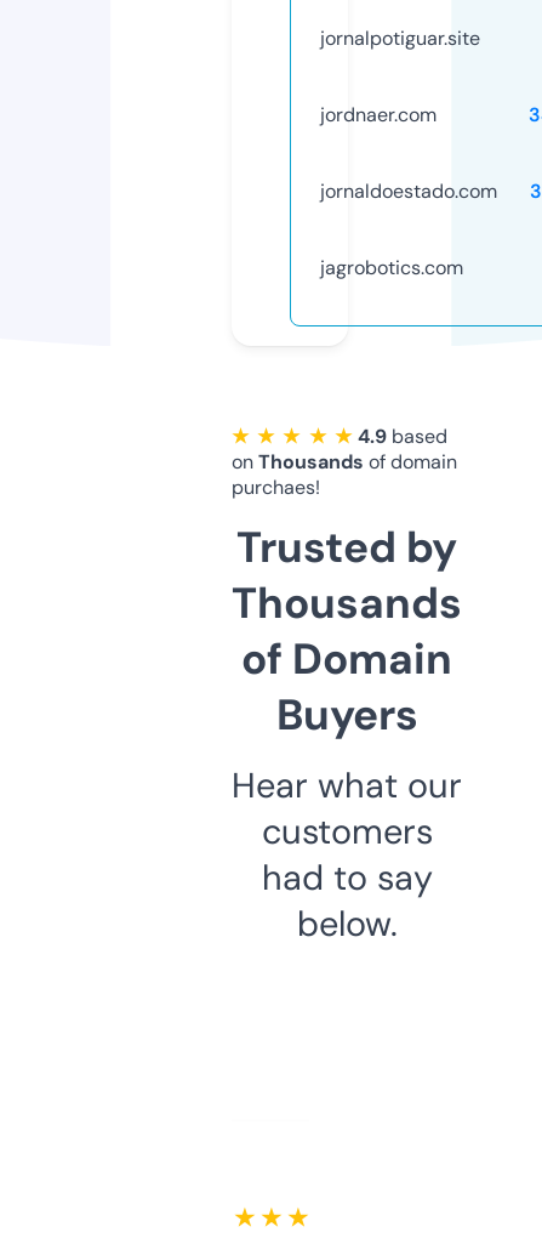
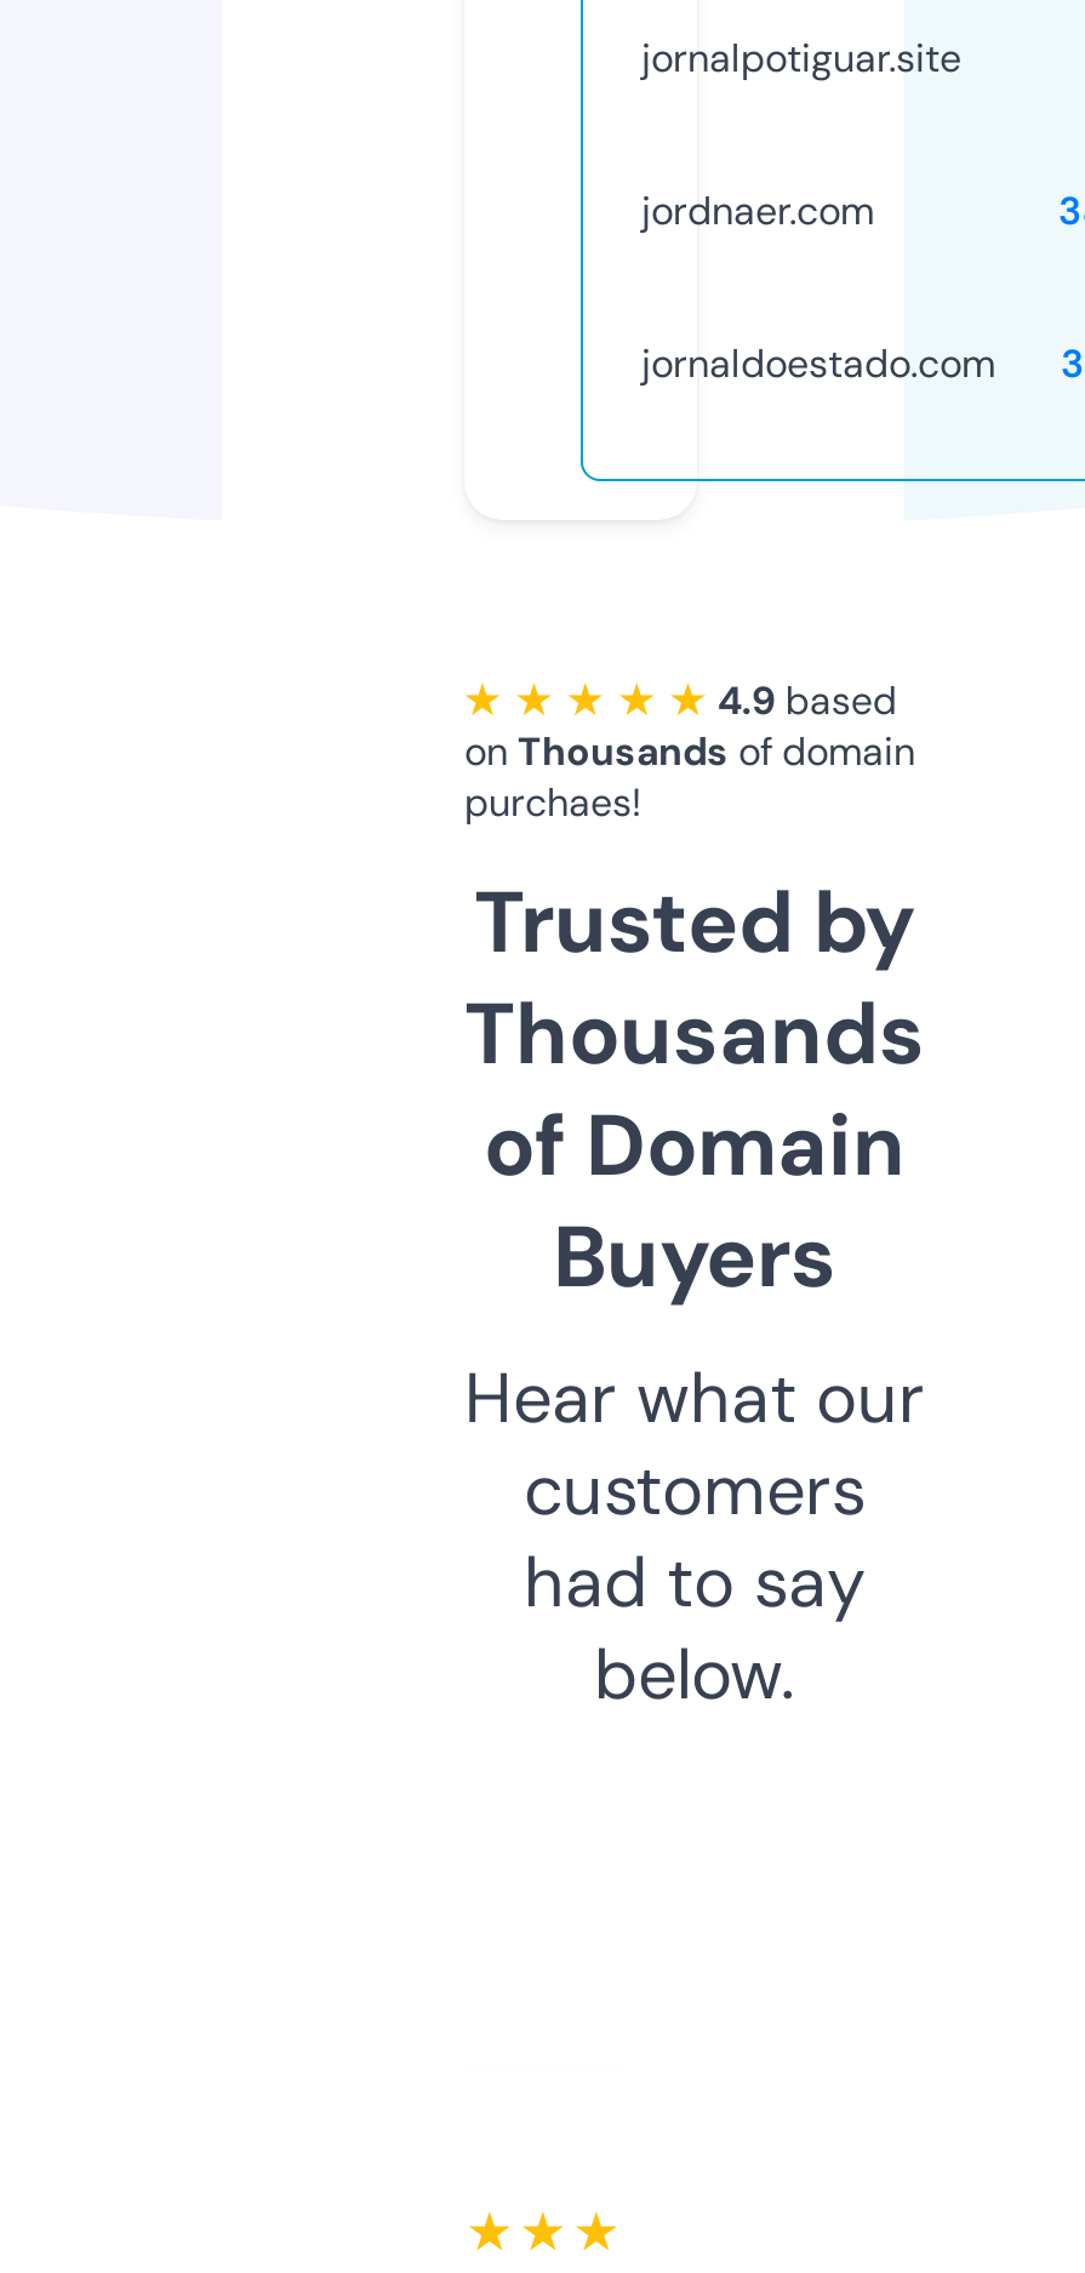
- jagrobotics.com
